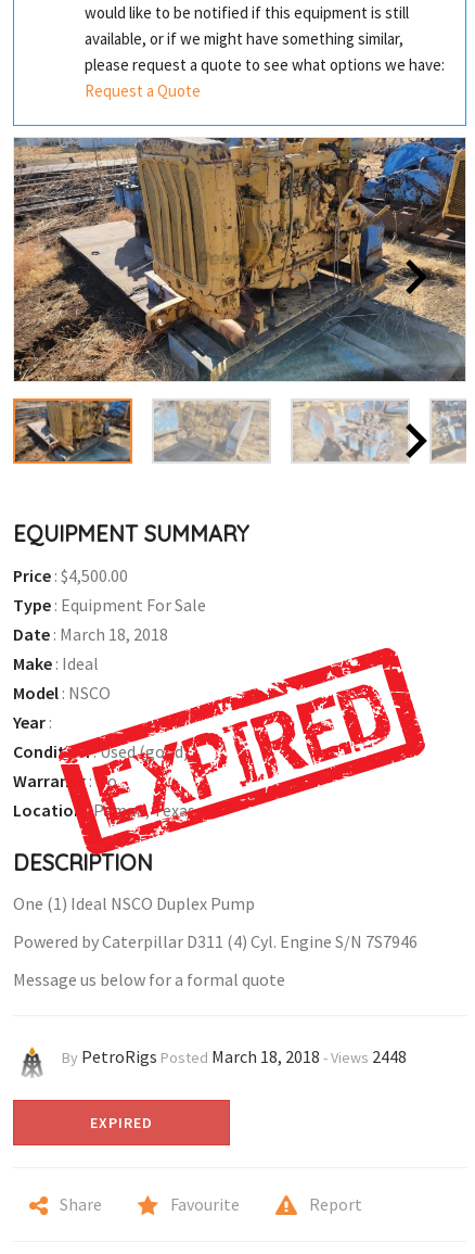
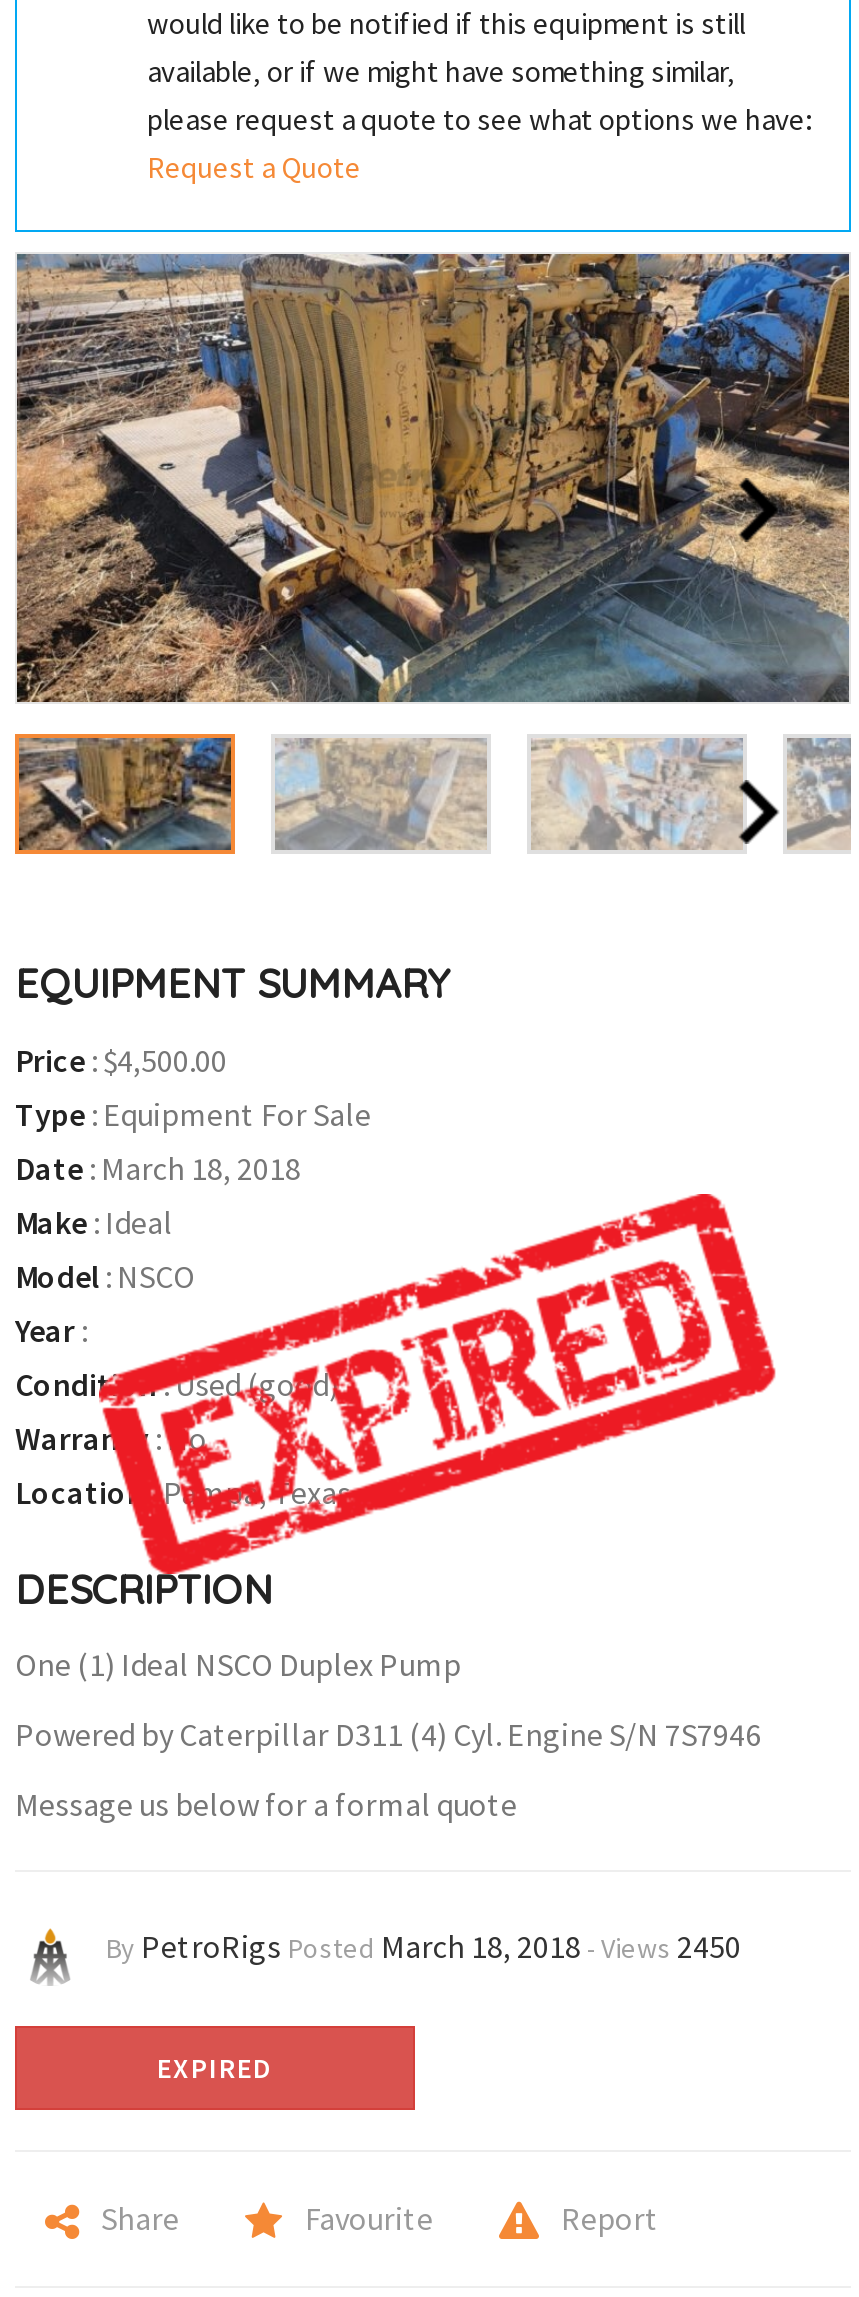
- By PetroRigs Posted March 18, 2018 - Views 2448
+ By PetroRigs Posted March 18, 2018 - Views 2450
